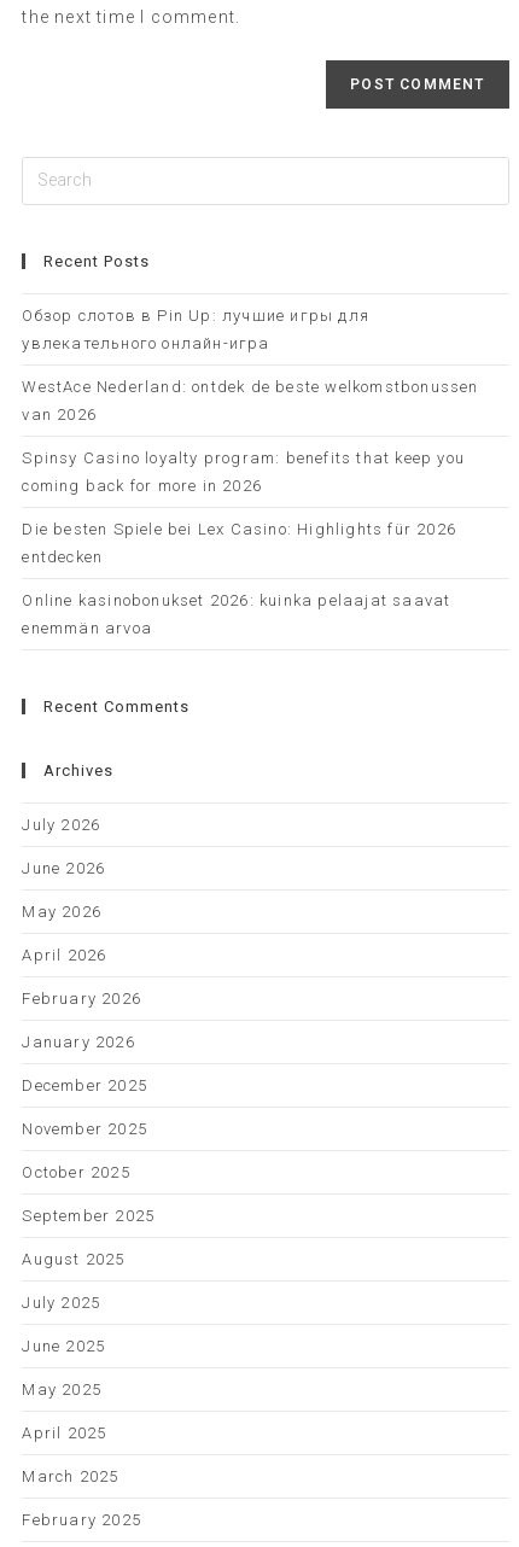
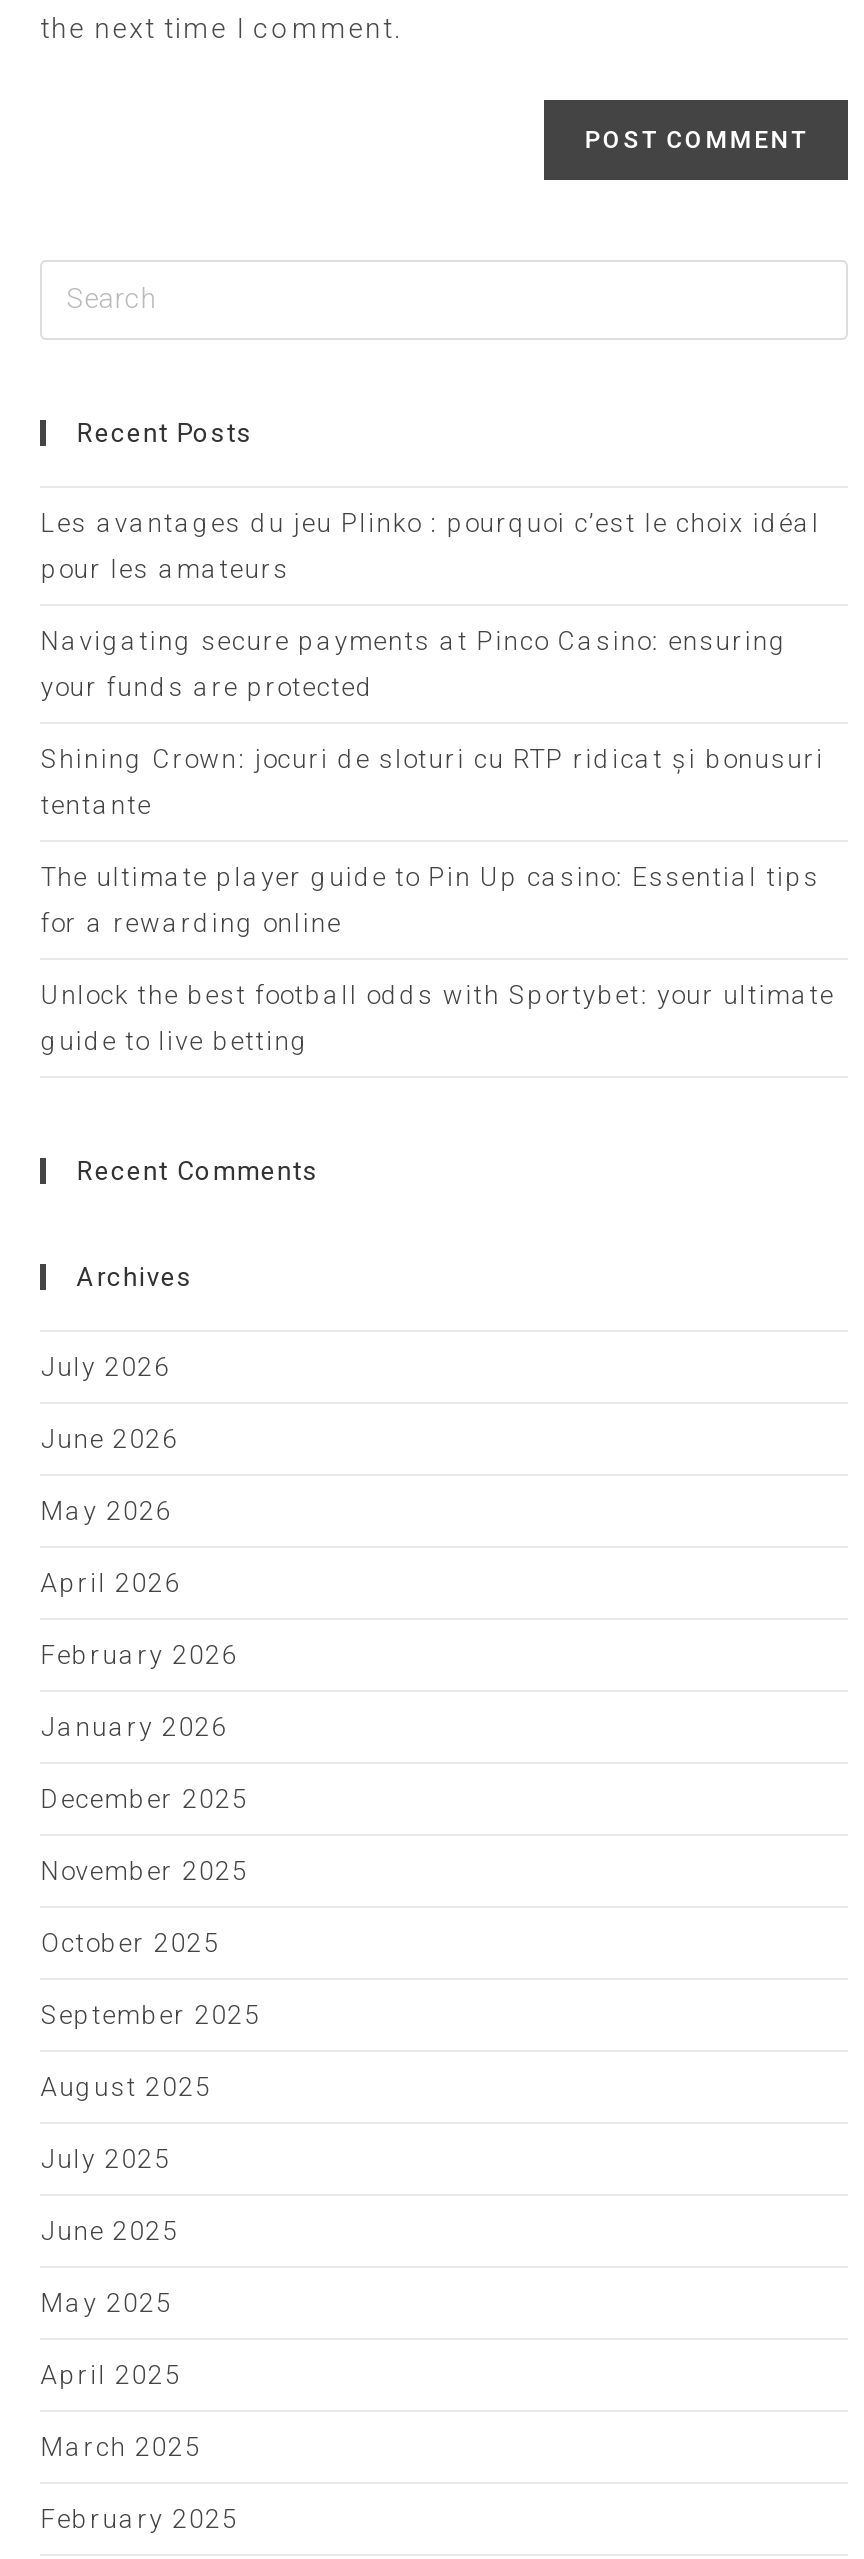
- Обзор слотов в Pin Up: лучшие игры для
+ Les avantages du jeu Plinko : pourquoi c’est le choix idéal

- увлекательного онлайн-игра
+ pour les amateurs

- WestAce Nederland: ontdek de beste welkomstbonussen
+ Navigating secure payments at Pinco Casino: ensuring

- van 2026
+ your funds are protected

- Spinsy Casino loyalty program: benefits that keep you
+ Shining Crown: jocuri de sloturi cu RTP ridicat și bonusuri

- coming back for more in 2026
+ tentante

- Die besten Spiele bei Lex Casino: Highlights für 2026
+ The ultimate player guide to Pin Up casino: Essential tips

- entdecken
+ for a rewarding online

- Online kasinobonukset 2026: kuinka pelaajat saavat
+ Unlock the best football odds with Sportybet: your ultimate

- enemmän arvoa
+ guide to live betting
